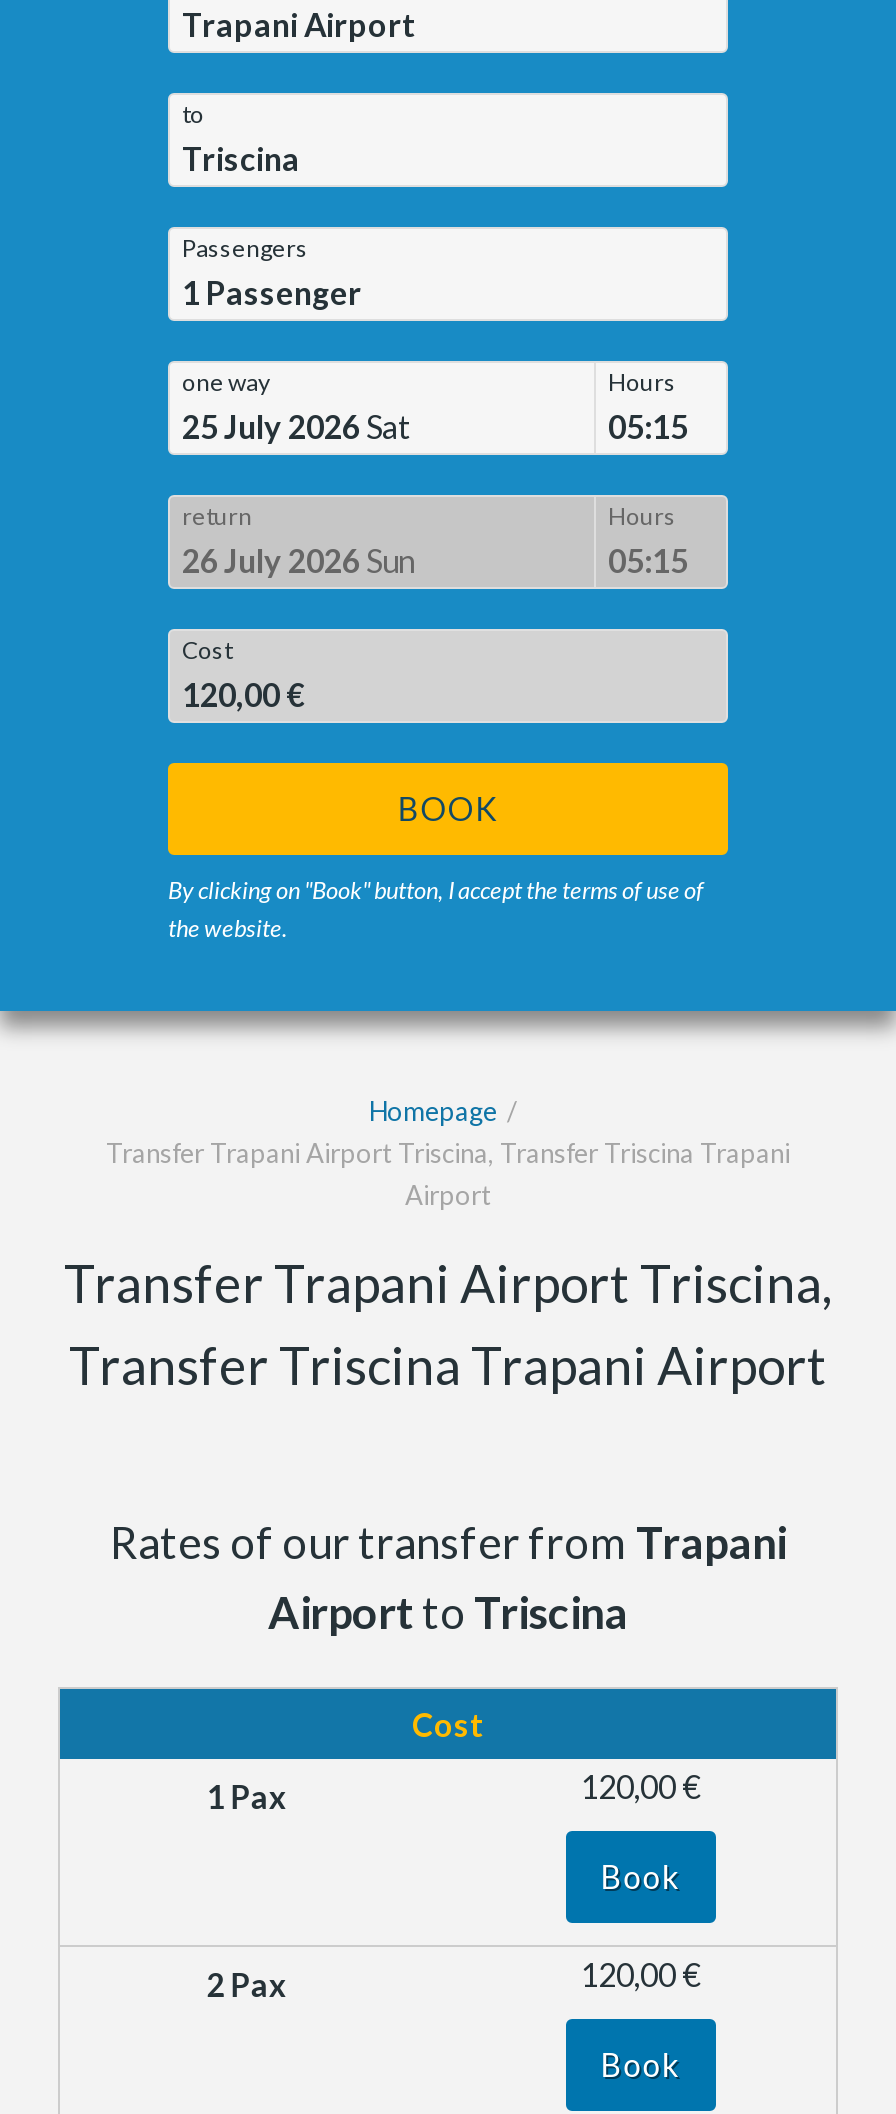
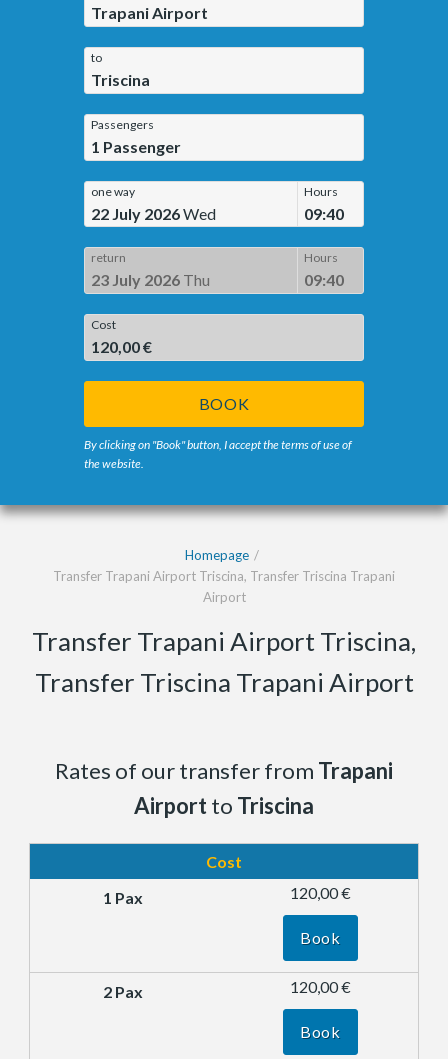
- 25 July 2026 Sat
+ 22 July 2026 Wed

- 05:15
+ 09:40

- 26 July 2026 Sun
+ 23 July 2026 Thu

- 05:15
+ 09:40
